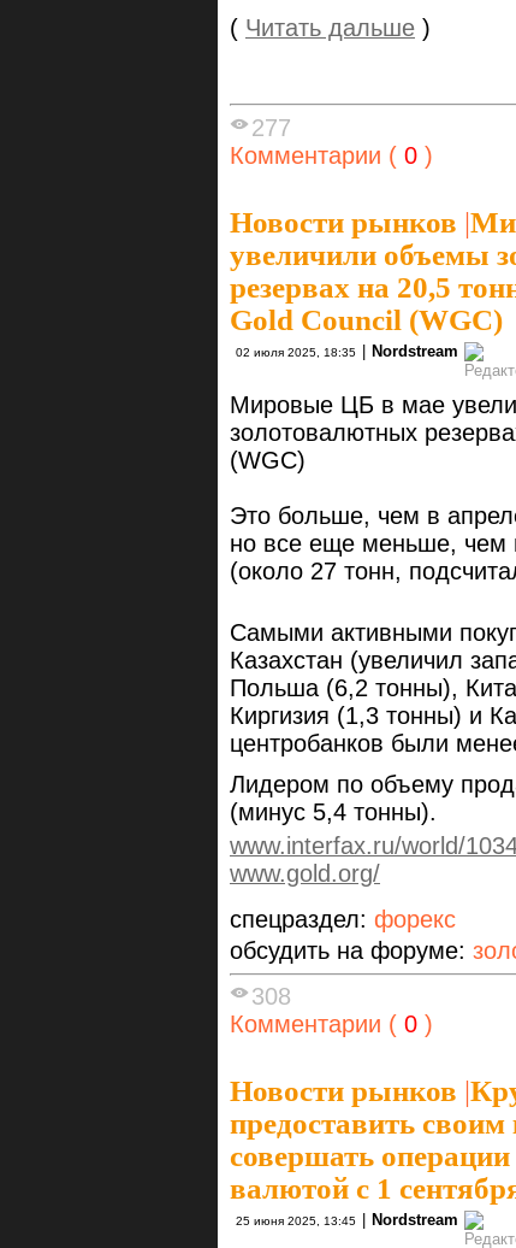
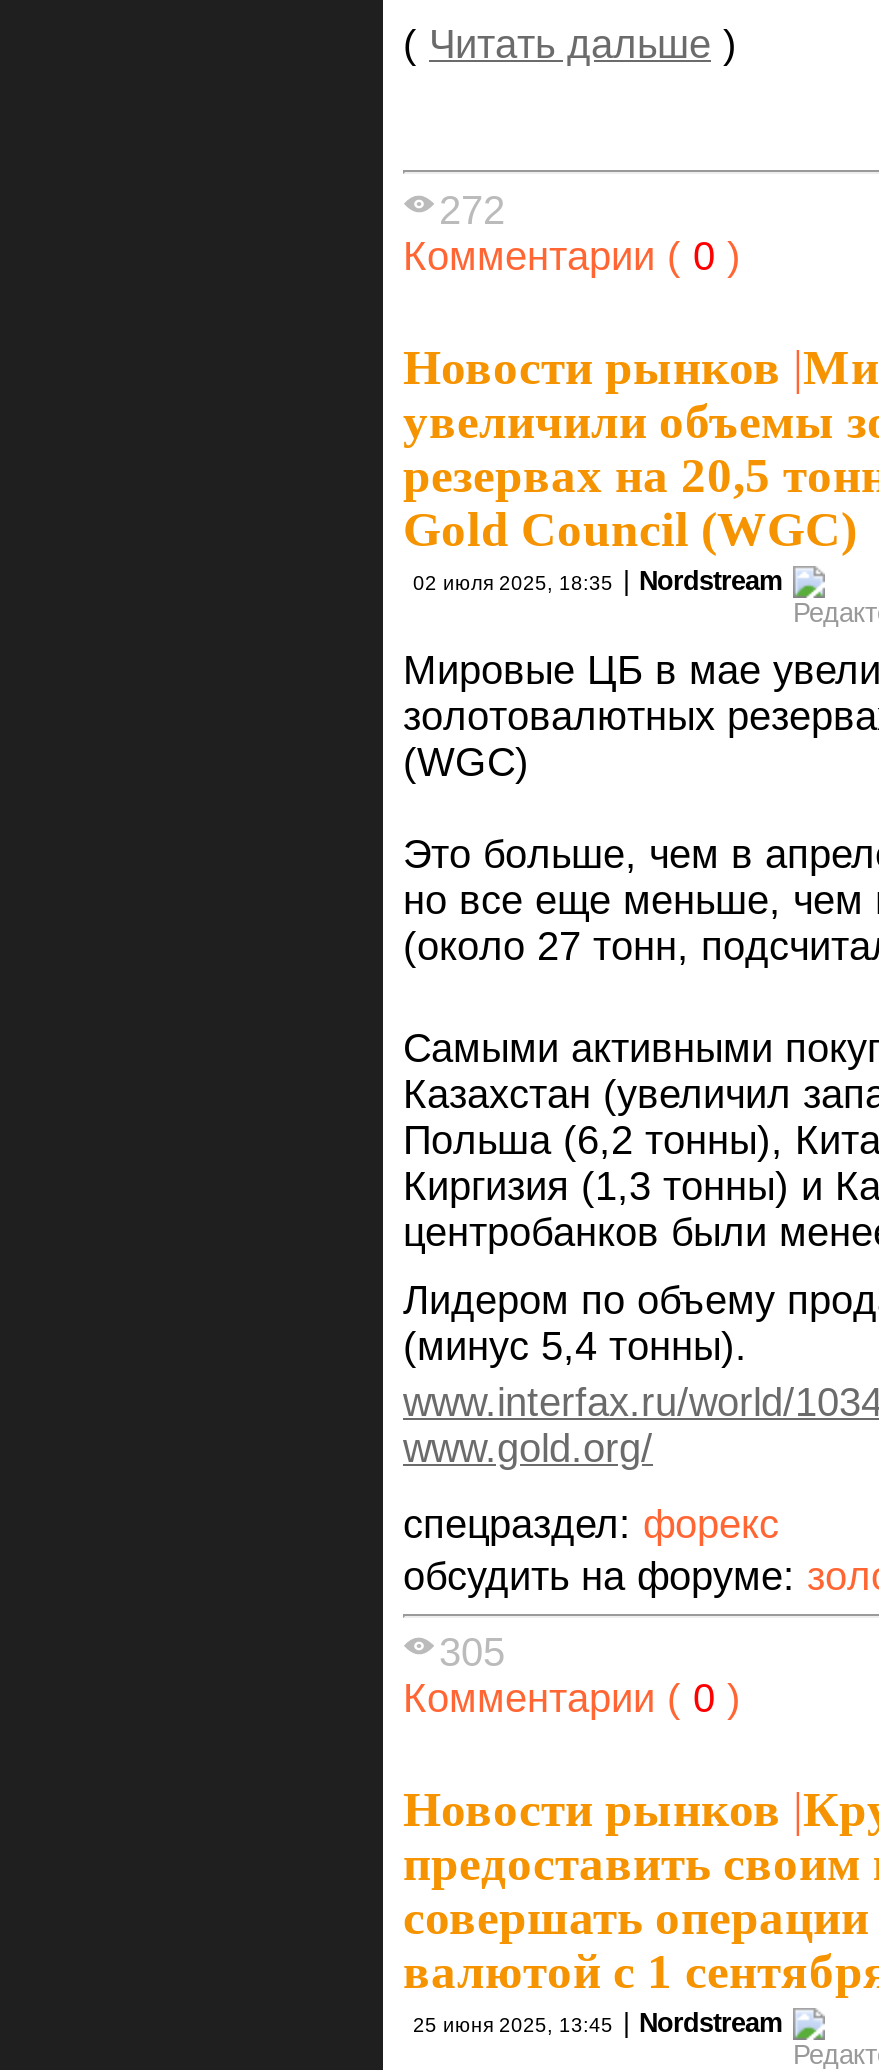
- 277
+ 272

- 308
+ 305
